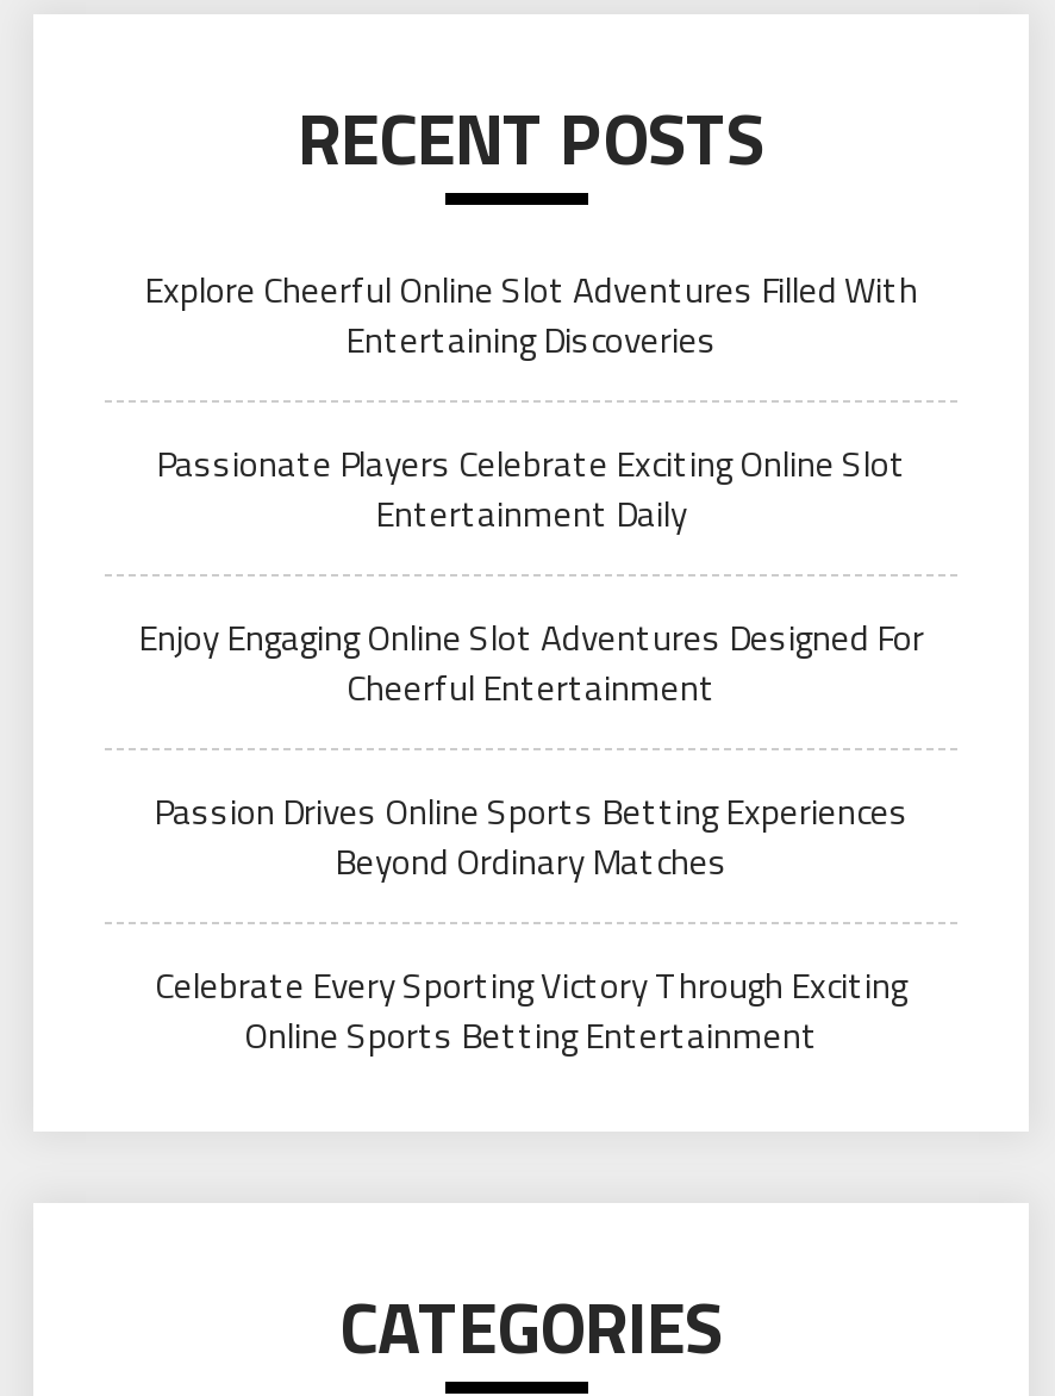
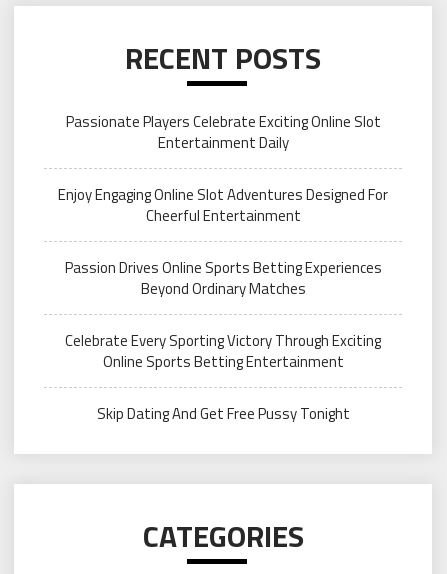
- Explore Cheerful Online Slot Adventures Filled With
- Entertaining Discoveries

moved up: Passionate Players Celebrate Exciting Online Slot | Entertainment Daily | Enjoy Engaging Online Slot Adventures Designed For | Cheerful Entertainment | Passion Drives Online Sports Betting Experiences | Beyond Ordinary Matches | Celebrate Every Sporting Victory Through Exciting | Online Sports Betting Entertainment

+ Skip Dating And Get Free Pussy Tonight
